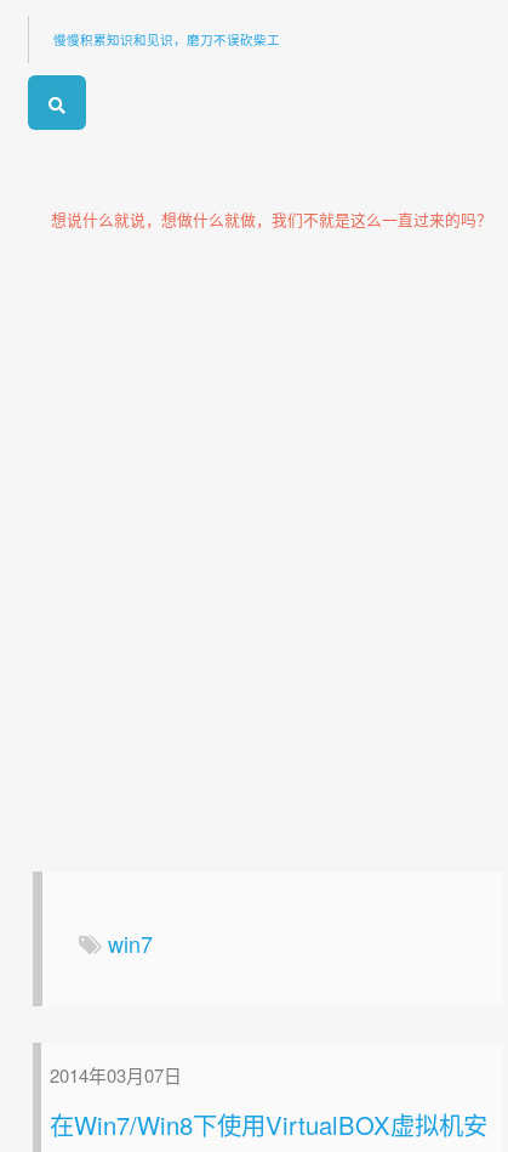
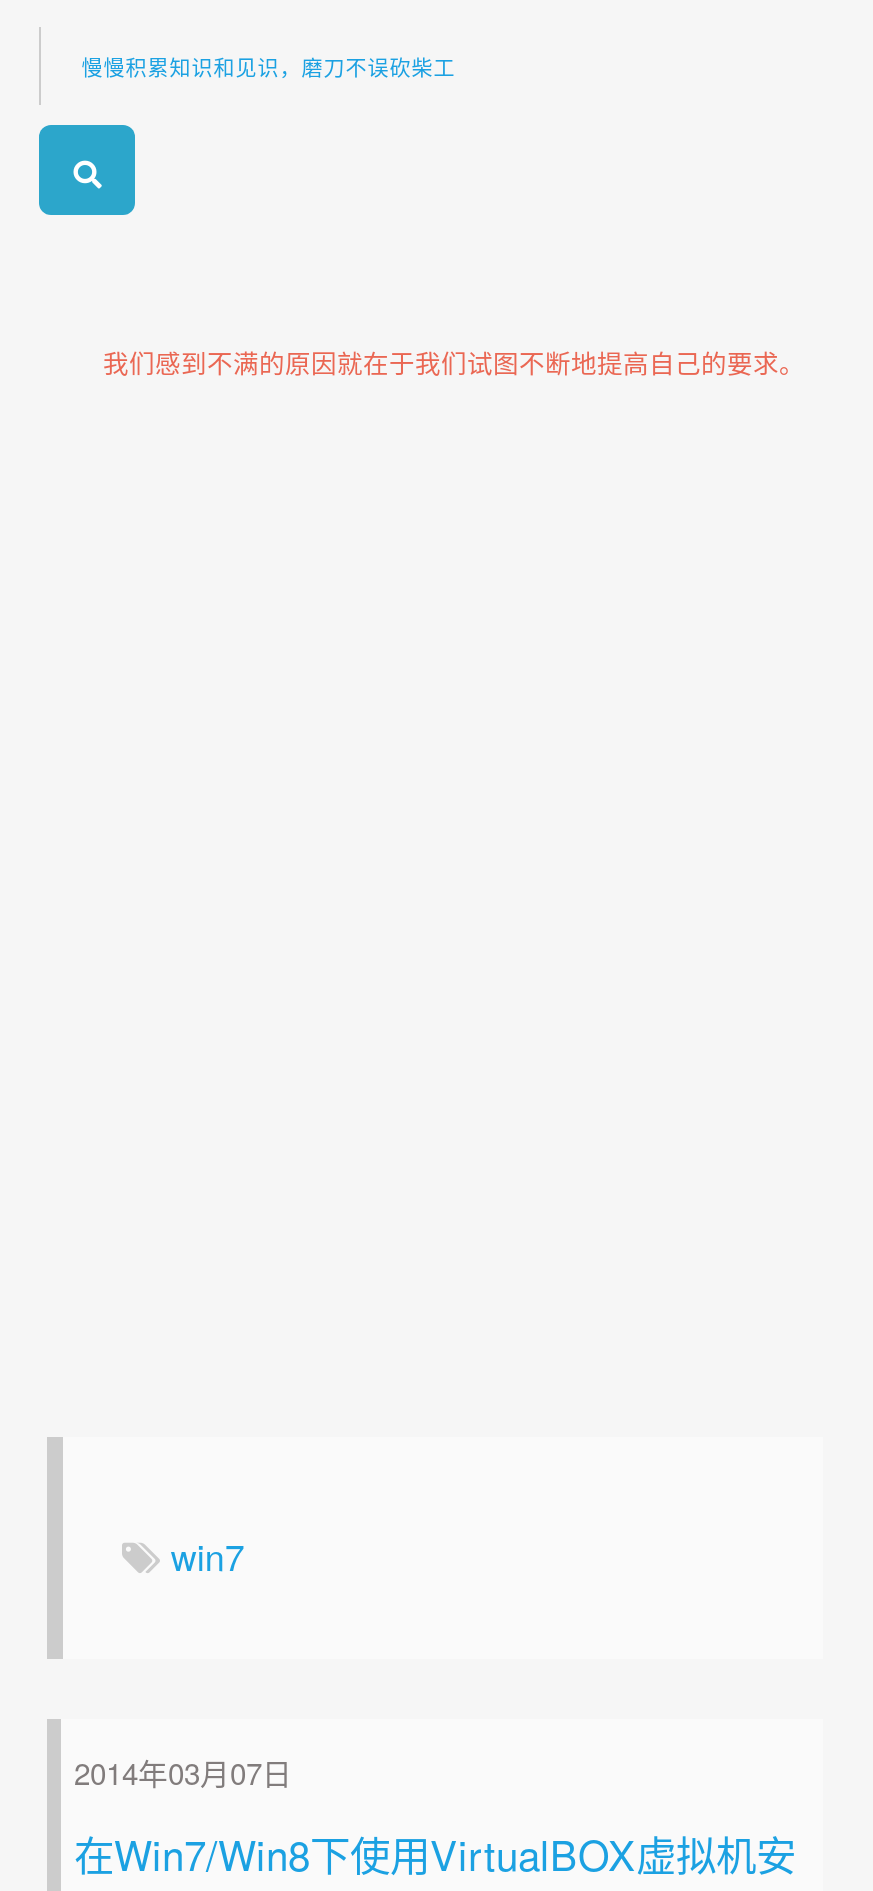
- 想说什么就说，想做什么就做，我们不就是这么一直过来的吗？
+ 我们感到不满的原因就在于我们试图不断地提高自己的要求。
